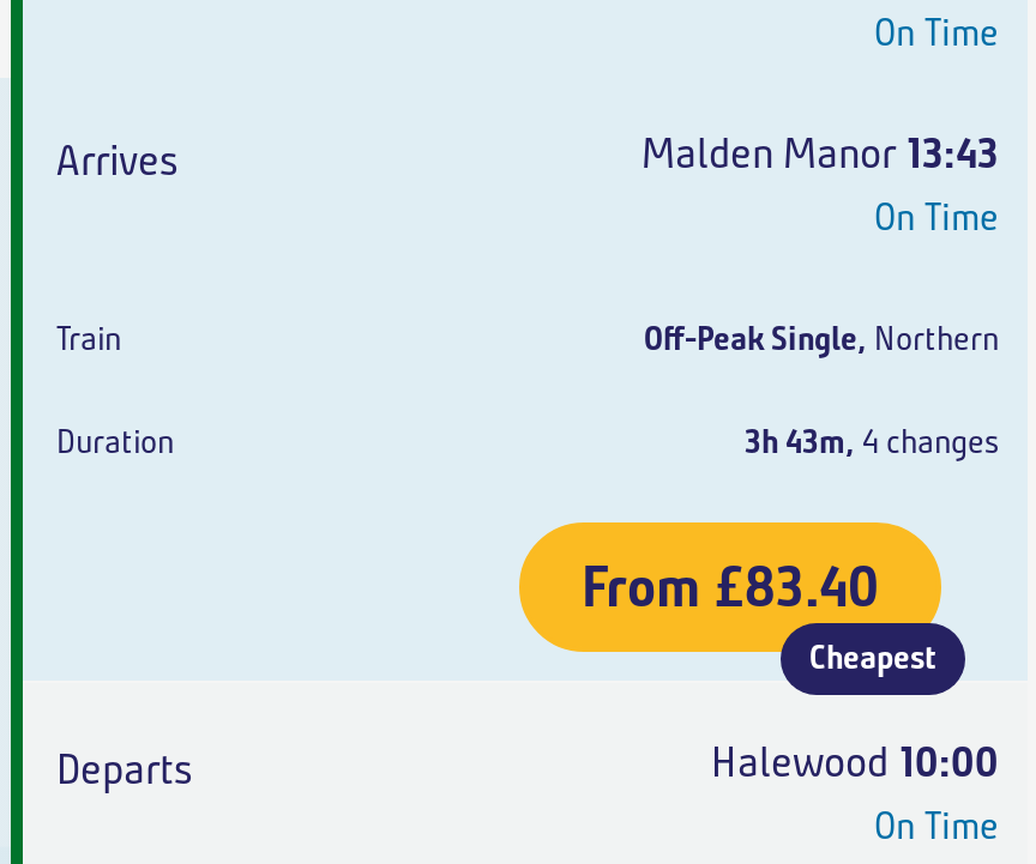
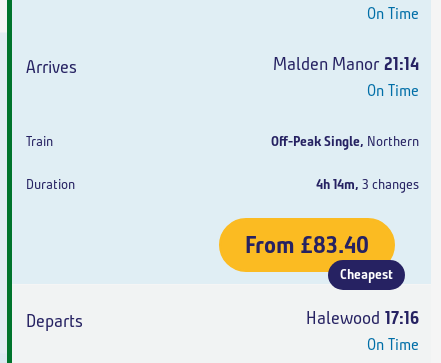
- Malden Manor 13:43
+ Malden Manor 21:14

- 3h 43m, 4 changes
+ 4h 14m, 3 changes

- Halewood 10:00
+ Halewood 17:16
